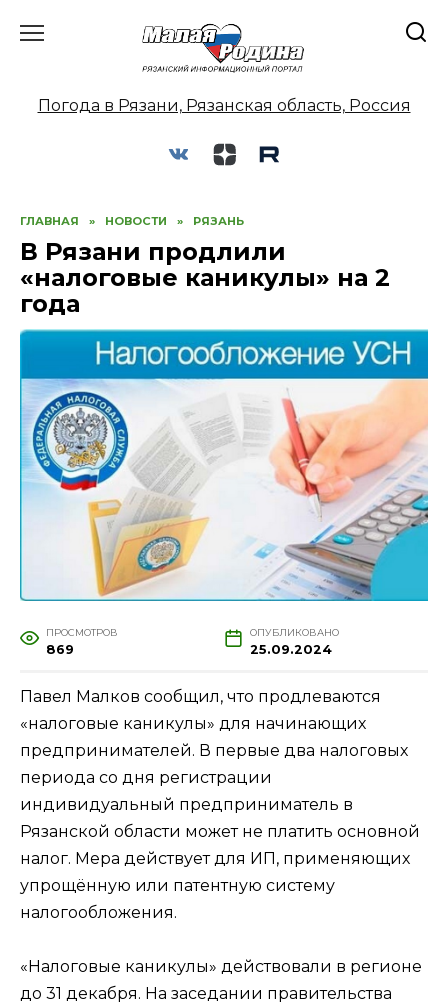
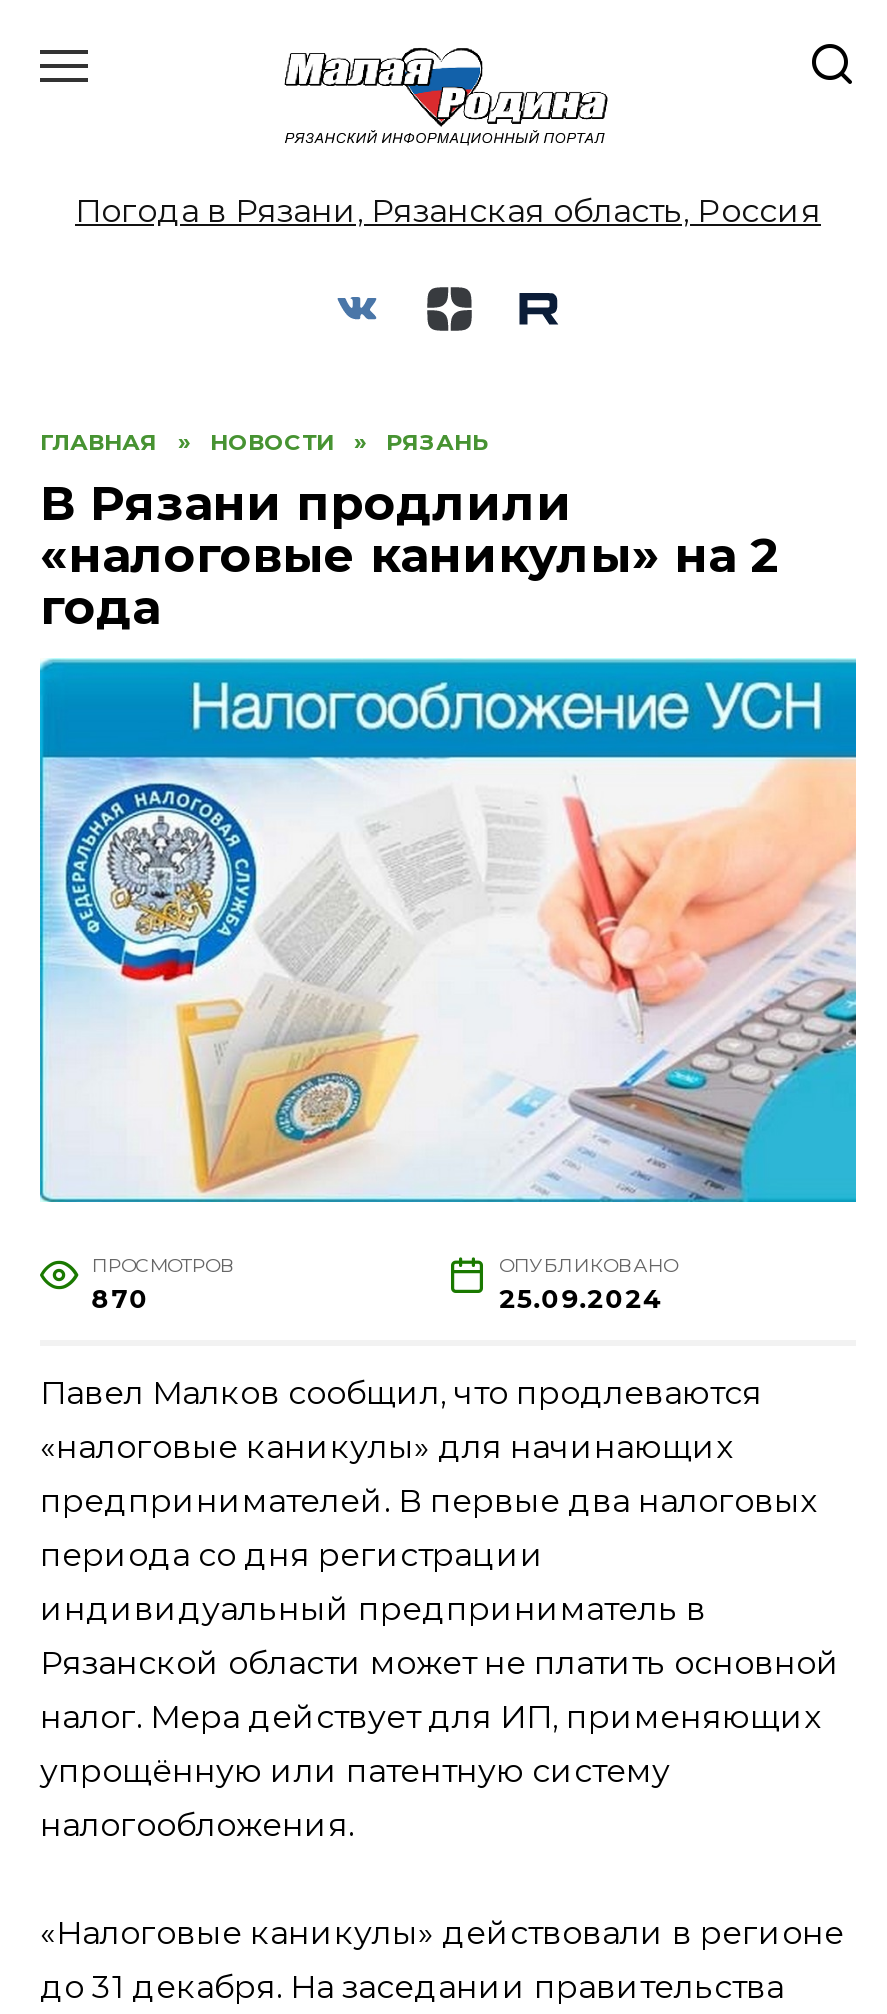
- 869
+ 870
